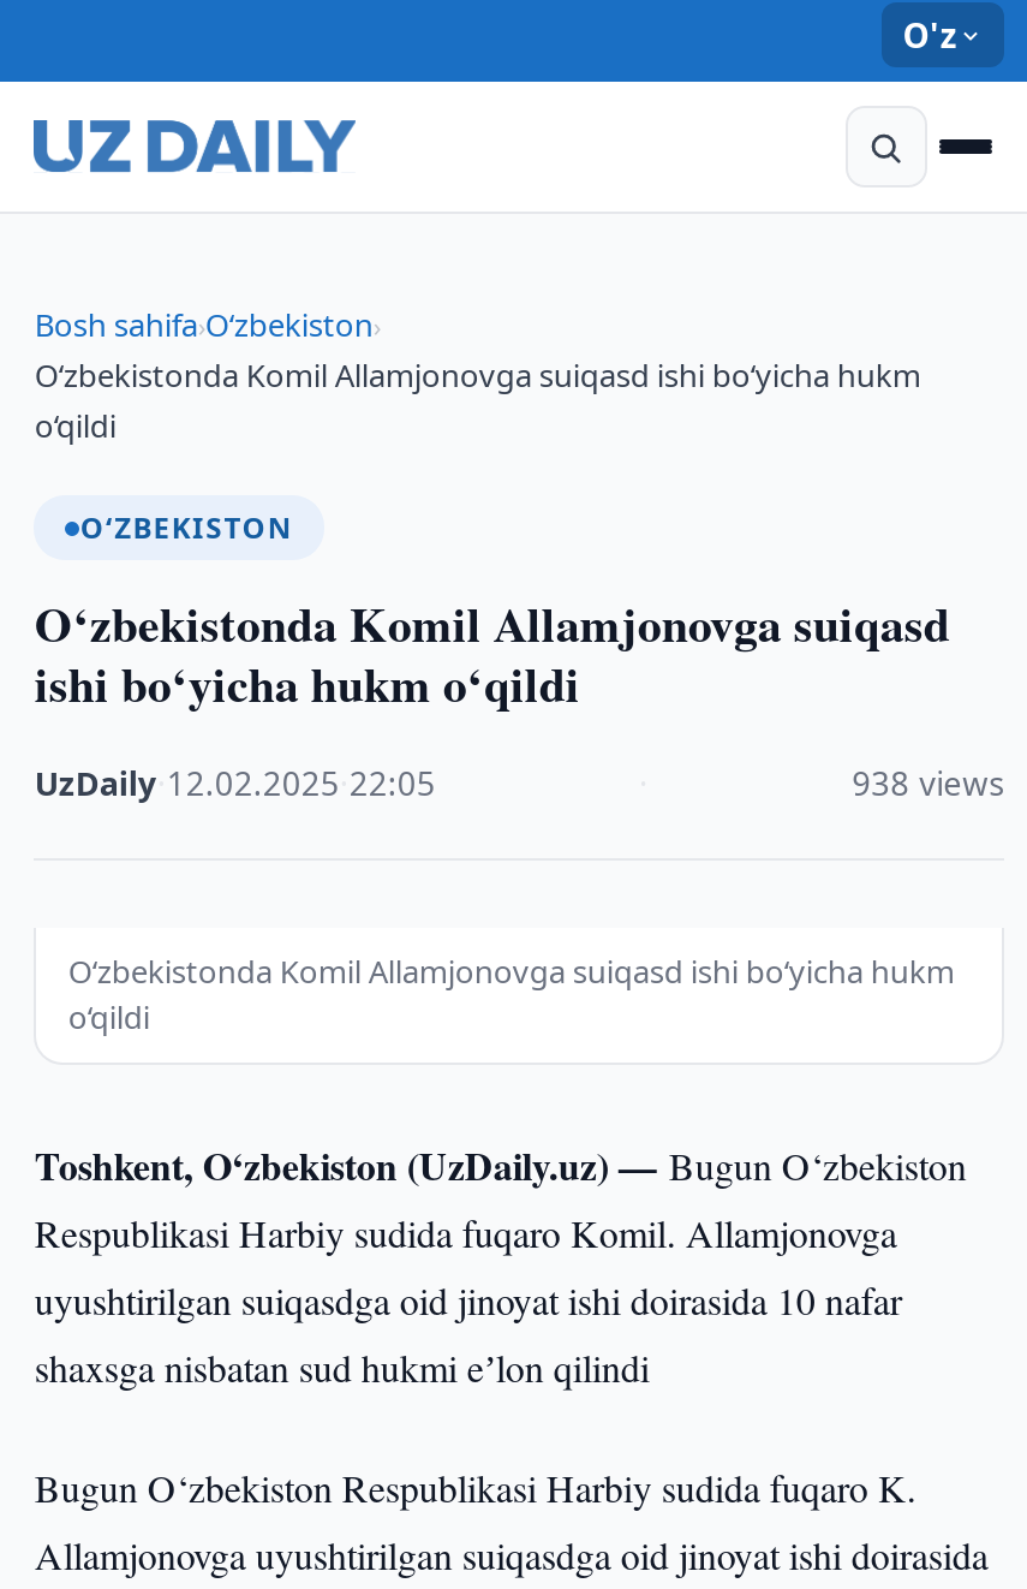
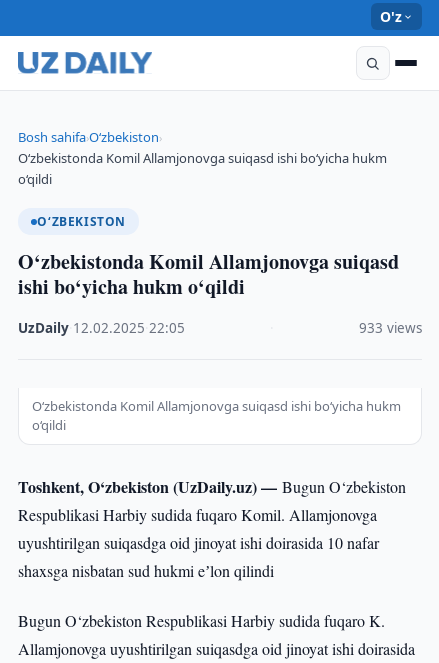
- 938 views
+ 933 views
